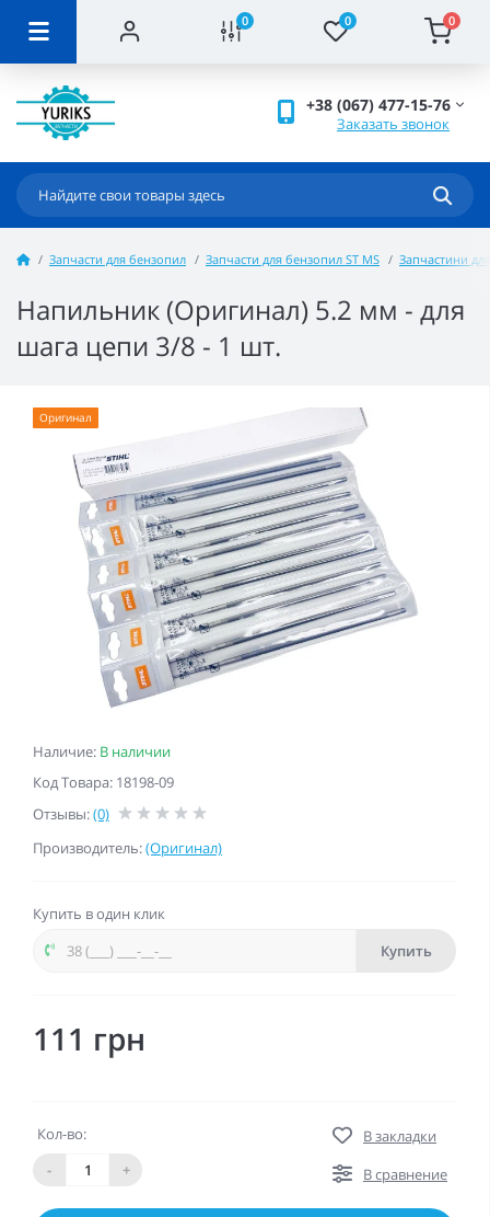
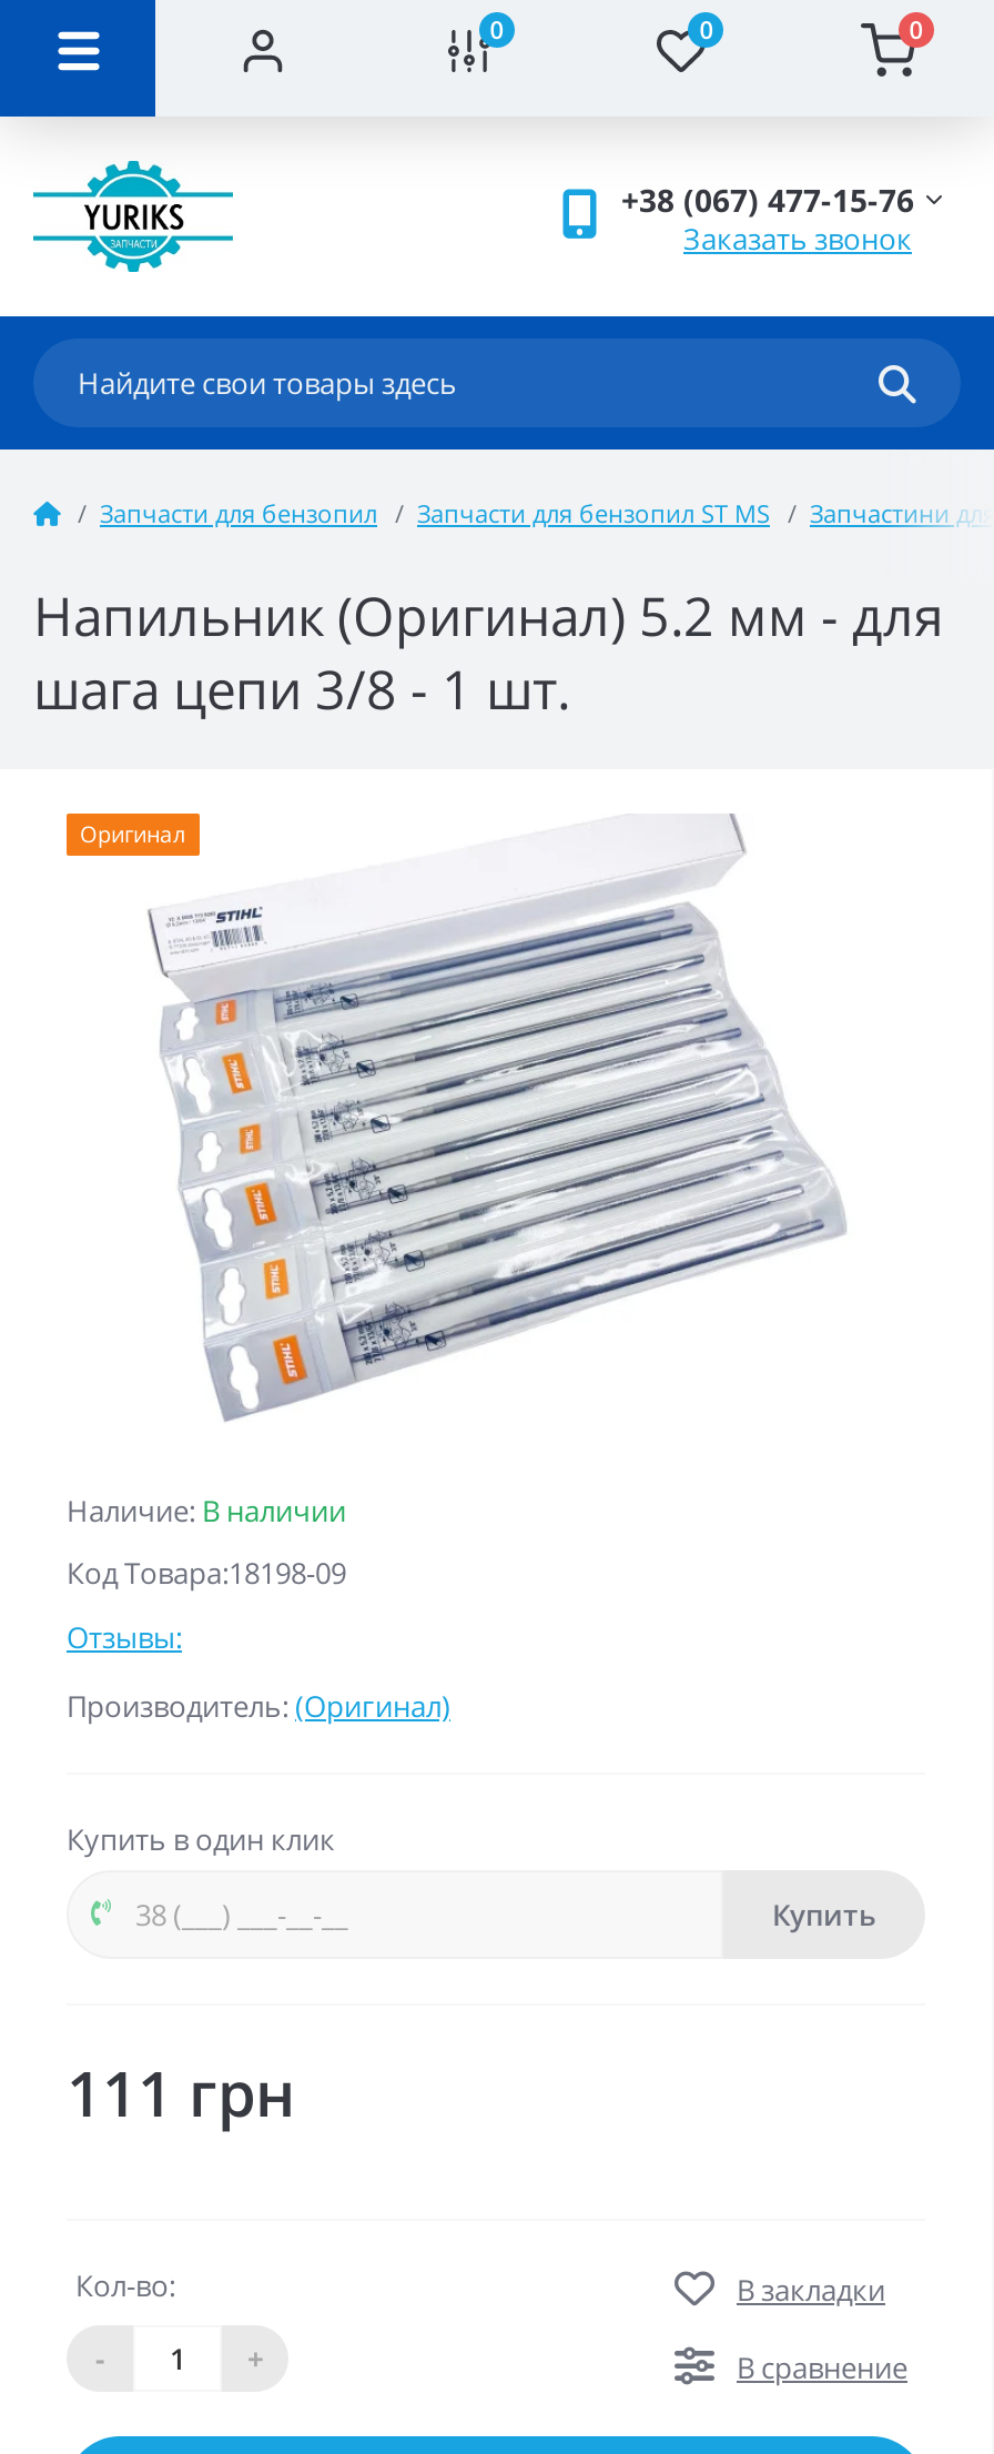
- Код Товара: 18198-09
+ Код Товара:18198-09

- Отзывы:(0)
+ Отзывы:
